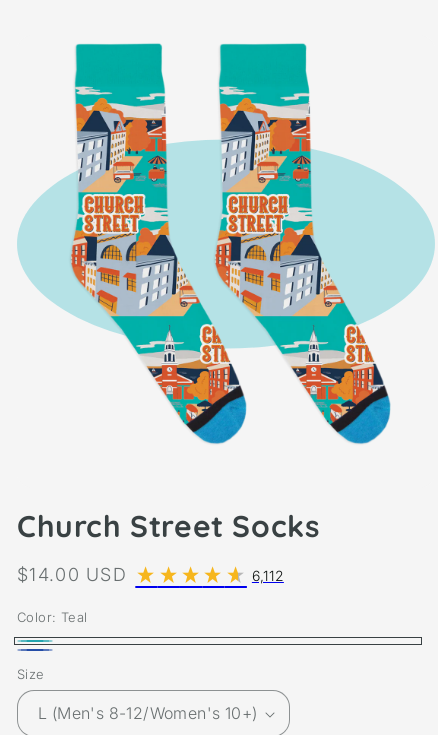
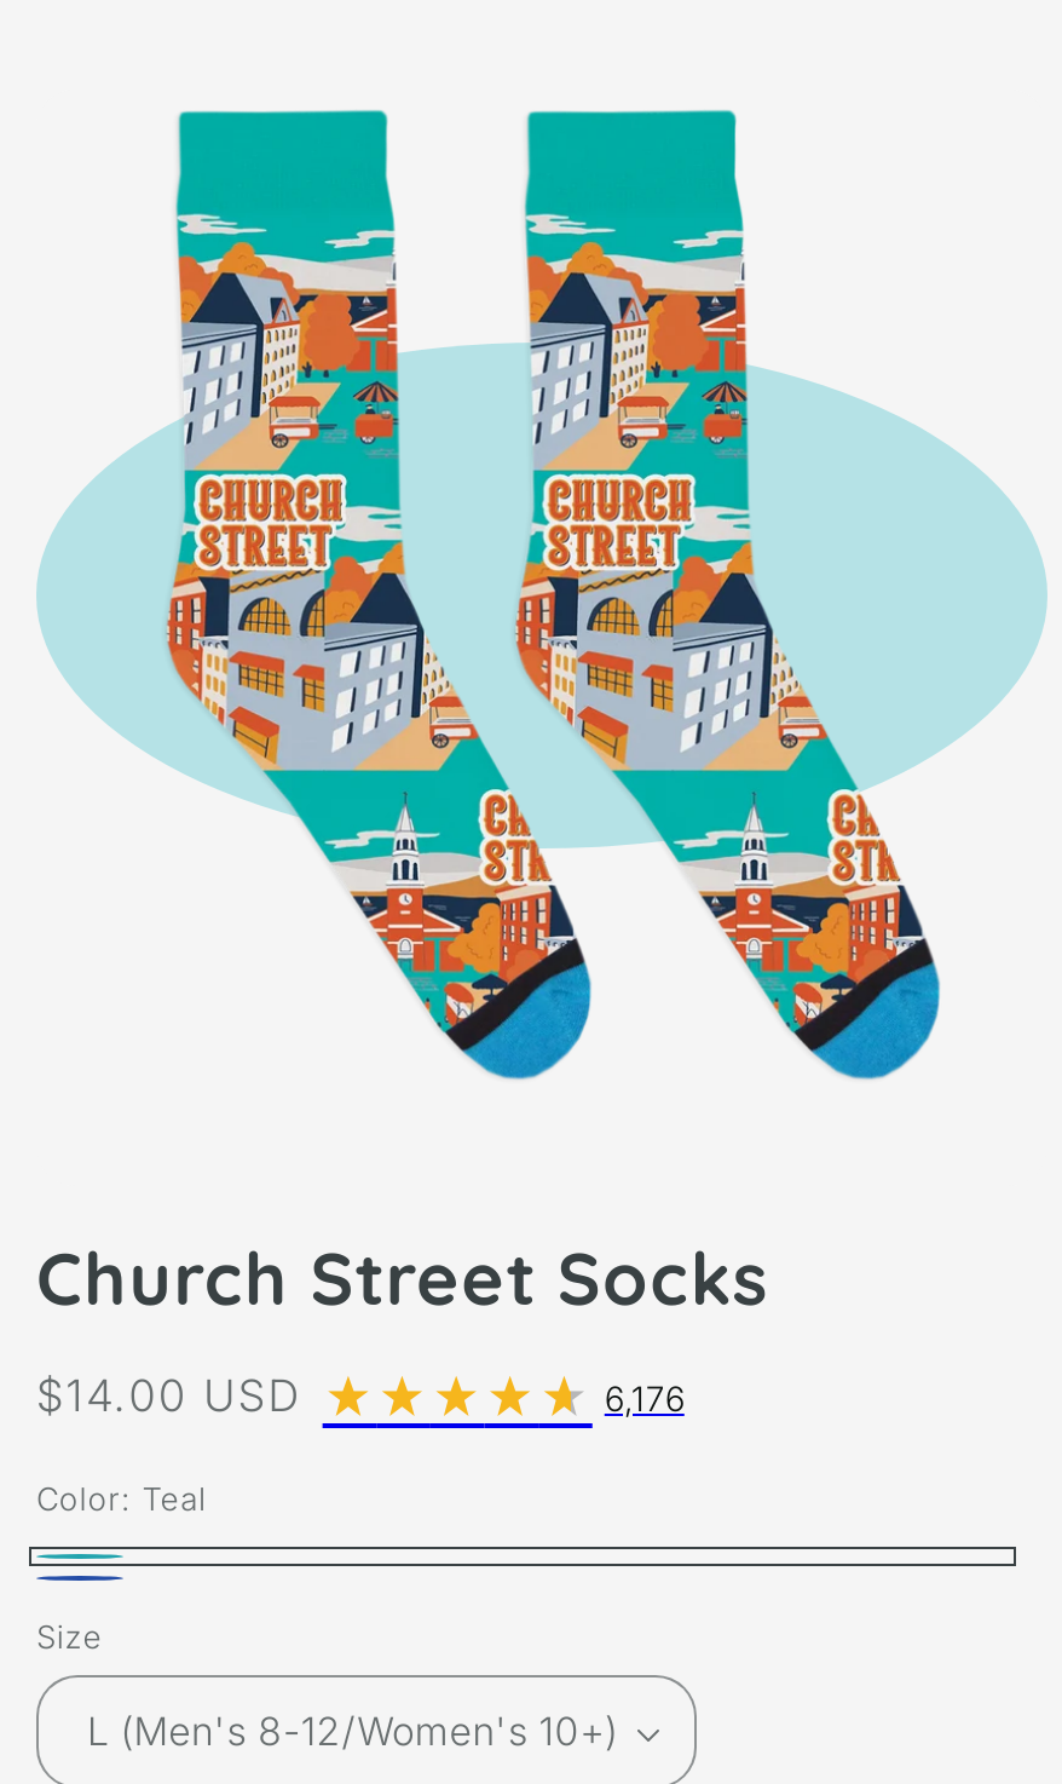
- 6,112
+ 6,176
